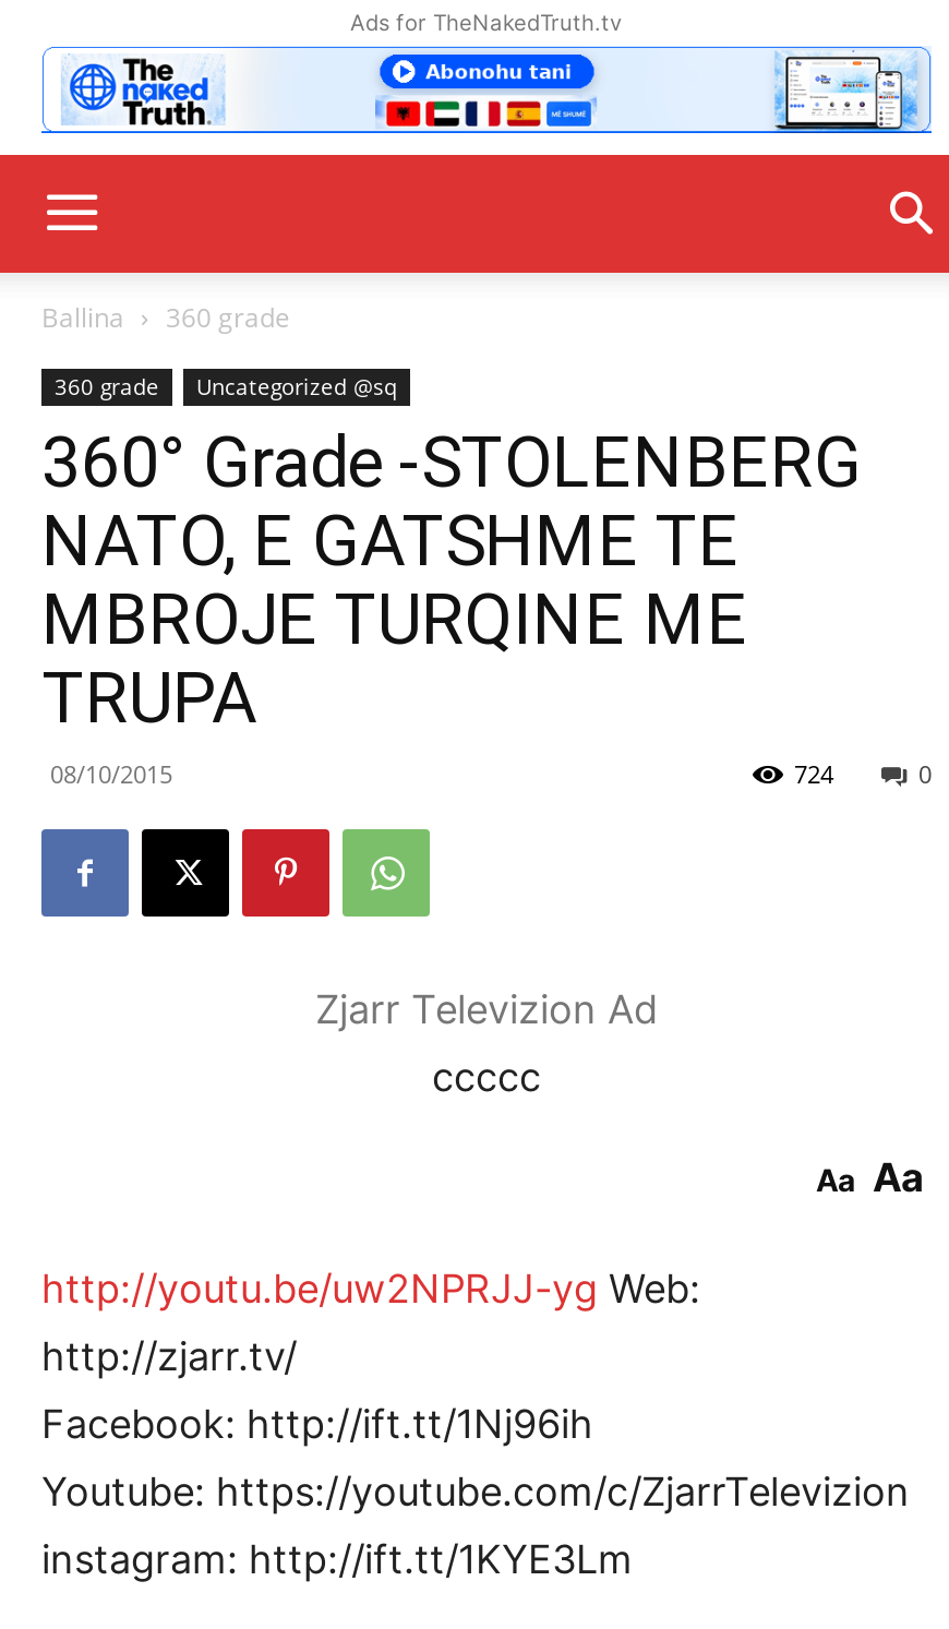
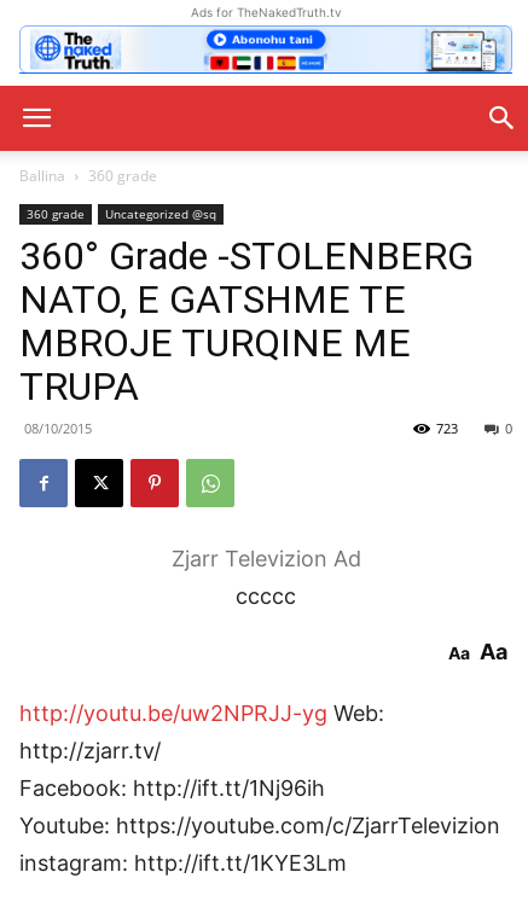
- 724
+ 723
